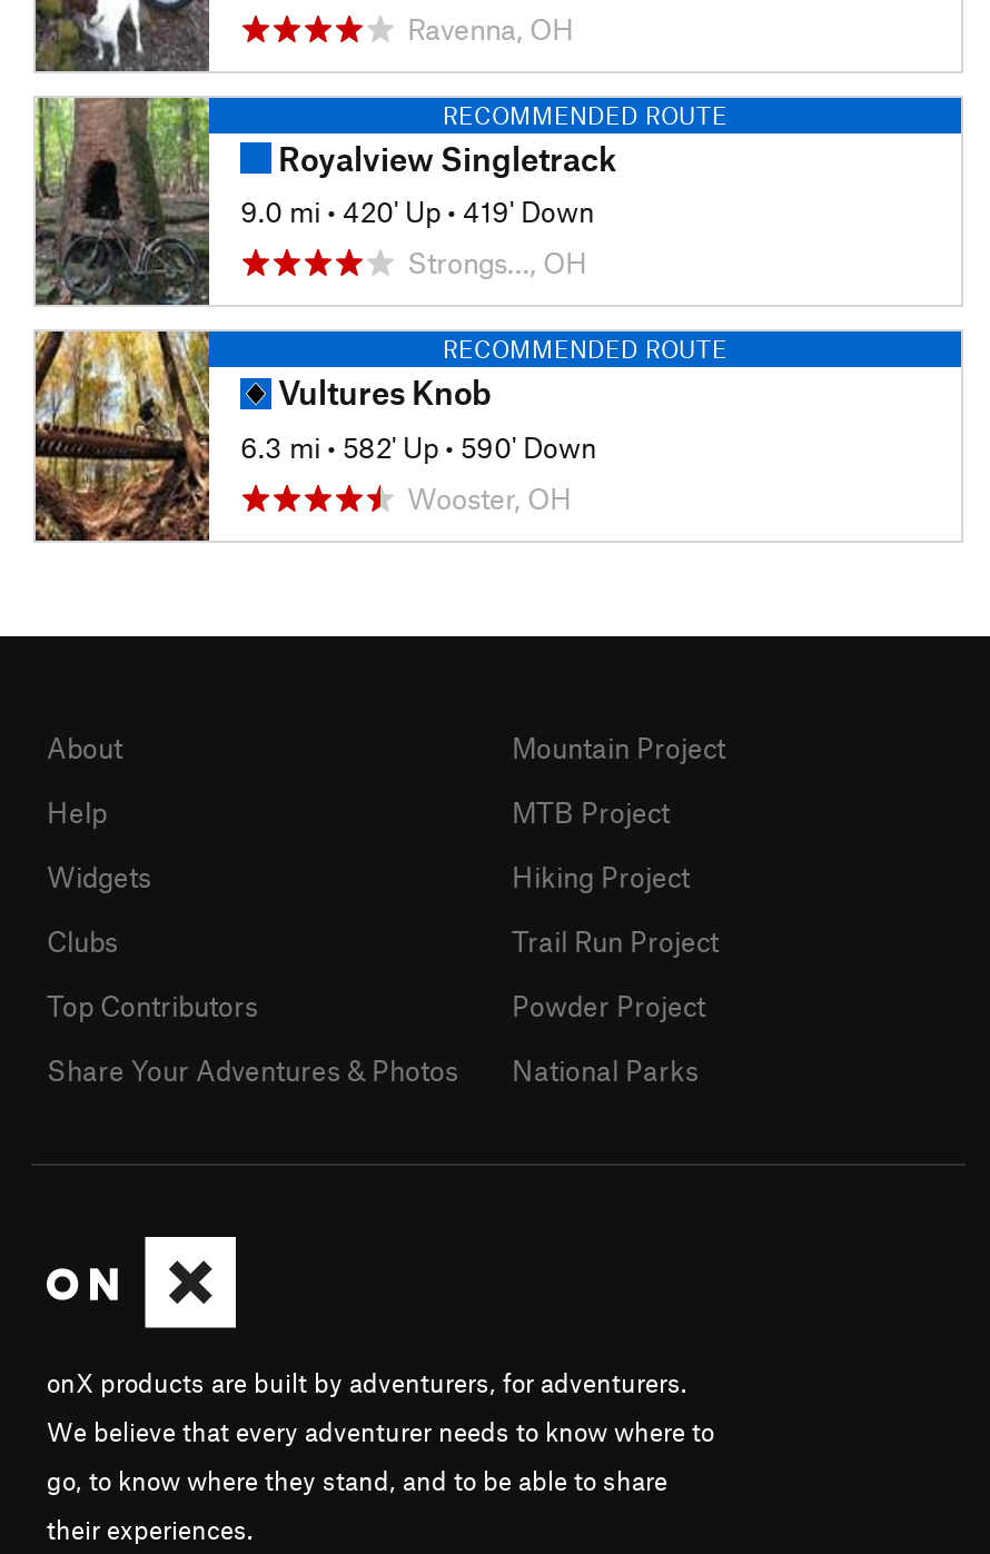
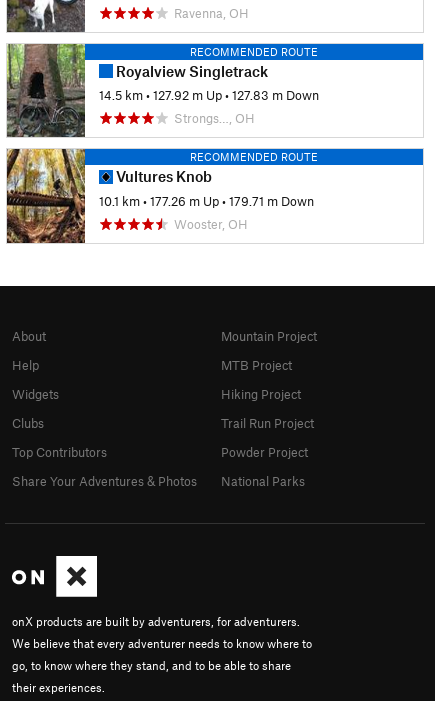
- 9.0 mi • 420' Up • 419' Down
+ 14.5 km • 127.92 m Up • 127.83 m Down

- 6.3 mi • 582' Up • 590' Down
+ 10.1 km • 177.26 m Up • 179.71 m Down
